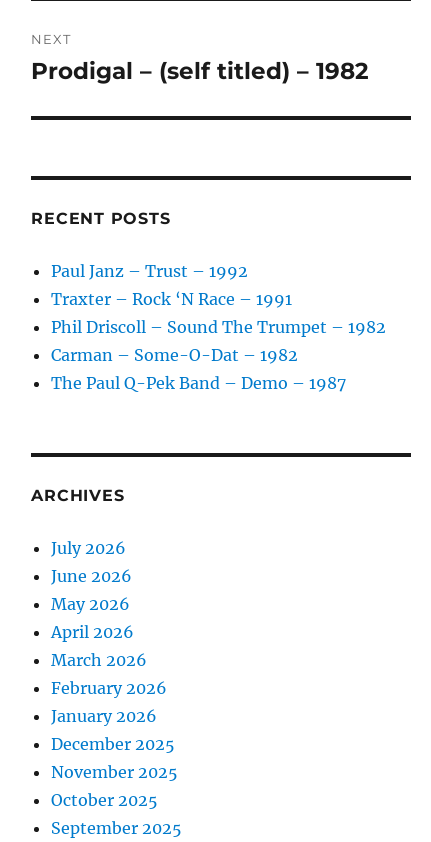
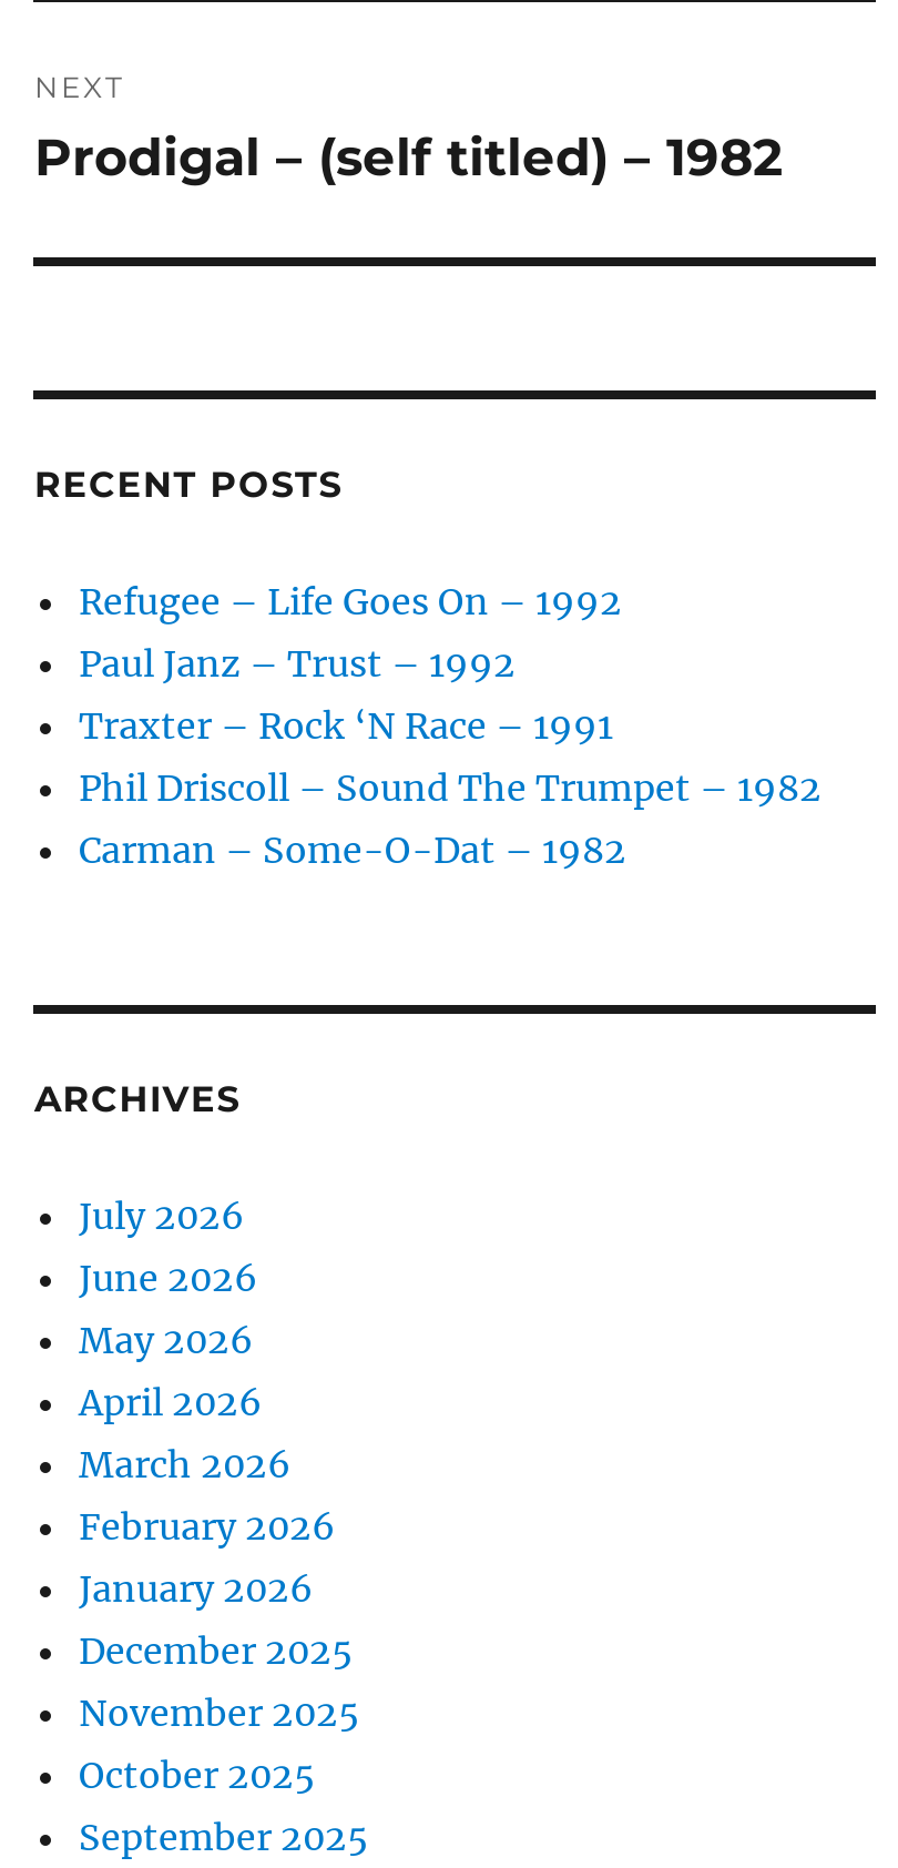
+ Refugee – Life Goes On – 1992

moved down: Paul Janz – Trust – 1992 | Traxter – Rock ‘N Race – 1991 | Phil Driscoll – Sound The Trumpet – 1982 | Carman – Some-O-Dat – 1982

- The Paul Q-Pek Band – Demo – 1987
